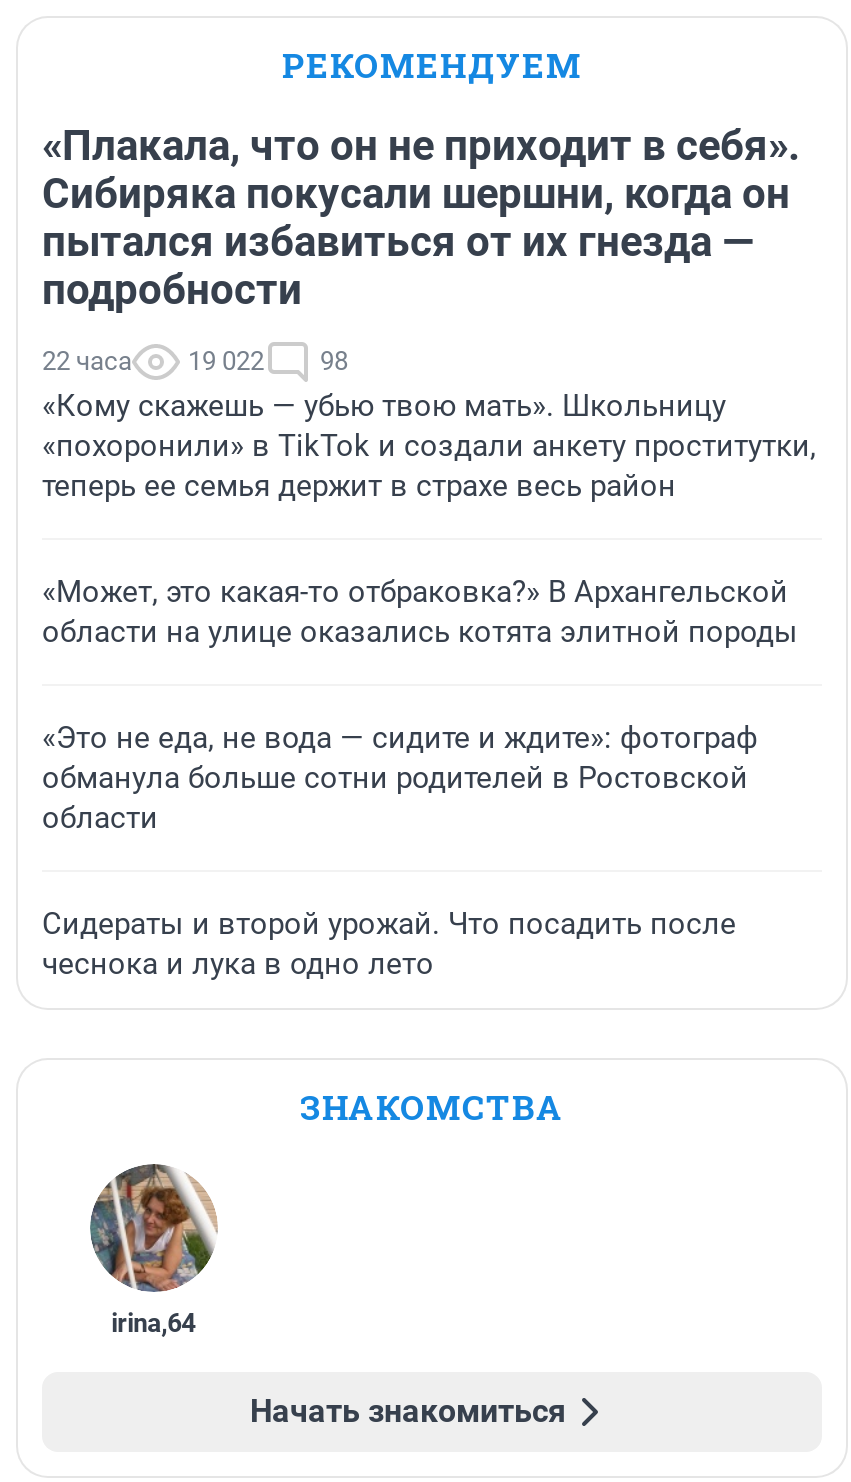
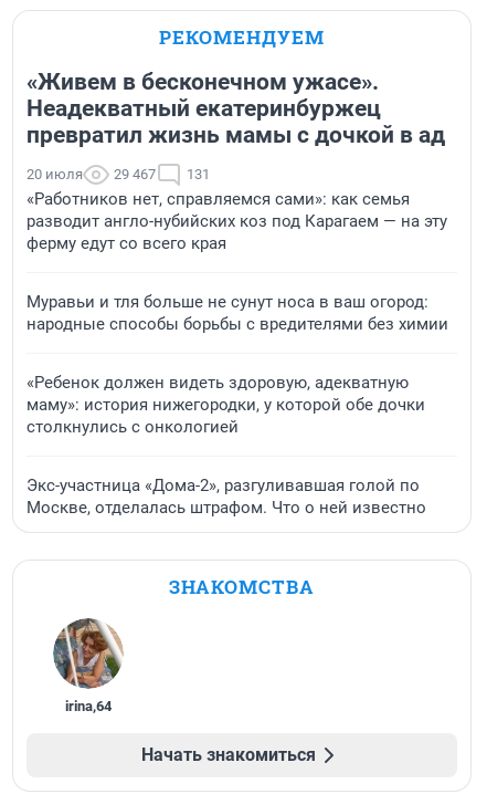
- «Плакала, что он не приходит в себя».
- Сибиряка покусали шершни, когда он
- пытался избавиться от их гнезда —
- подробности
+ «Живем в бесконечном ужасе».
+ Неадекватный екатеринбуржец
+ превратил жизнь мамы с дочкой в ад

- 22 часа
- 19 022
- 98
- «Кому скажешь — убью твою мать». Школьницу
- «похоронили» в TikTok и создали анкету проститутки,
- теперь ее семья держит в страхе весь район
+ 20 июля
+ 29 467
+ 131
+ «Работников нет, справляемся сами»: как семья
+ разводит англо-нубийских коз под Карагаем — на эту
+ ферму едут со всего края

- «Может, это какая-то отбраковка?» В Архангельской
- области на улице оказались котята элитной породы
+ Муравьи и тля больше не сунут носа в ваш огород:
+ народные способы борьбы с вредителями без химии

- «Это не еда, не вода — сидите и ждите»: фотограф
- обманула больше сотни родителей в Ростовской
- области
+ «Ребенок должен видеть здоровую, адекватную
+ маму»: история нижегородки, у которой обе дочки
+ столкнулись с онкологией

- Сидераты и второй урожай. Что посадить после
- чеснока и лука в одно лето
+ Экс-участница «Дома-2», разгуливавшая голой по
+ Москве, отделалась штрафом. Что о ней известно
